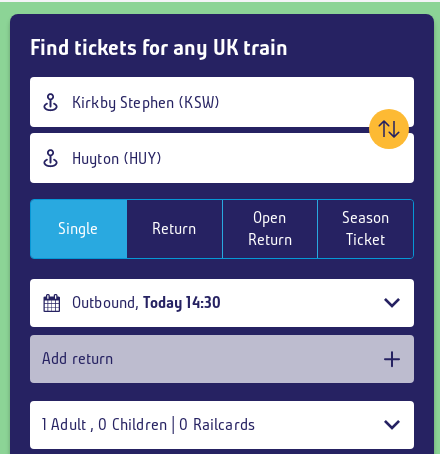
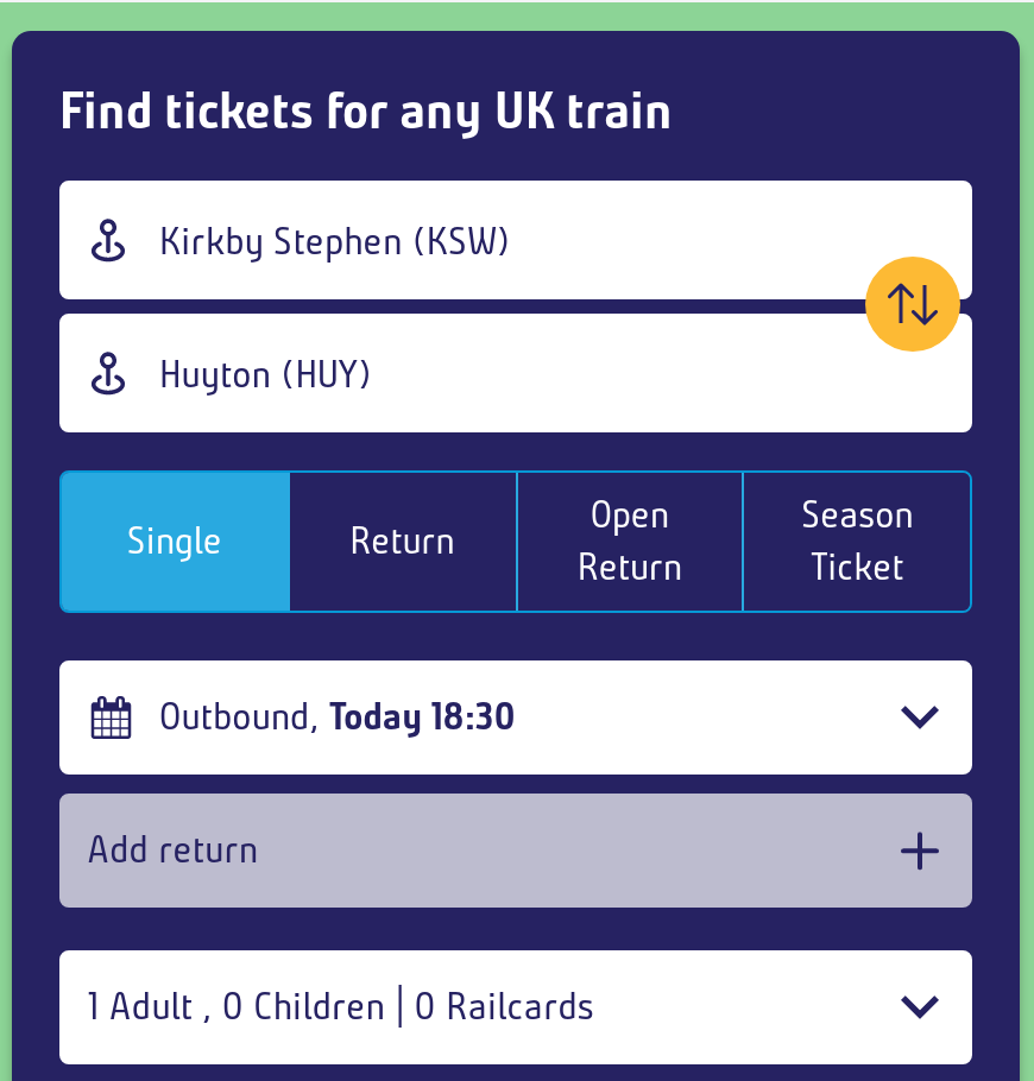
- Outbound, Today 14:30
+ Outbound, Today 18:30
